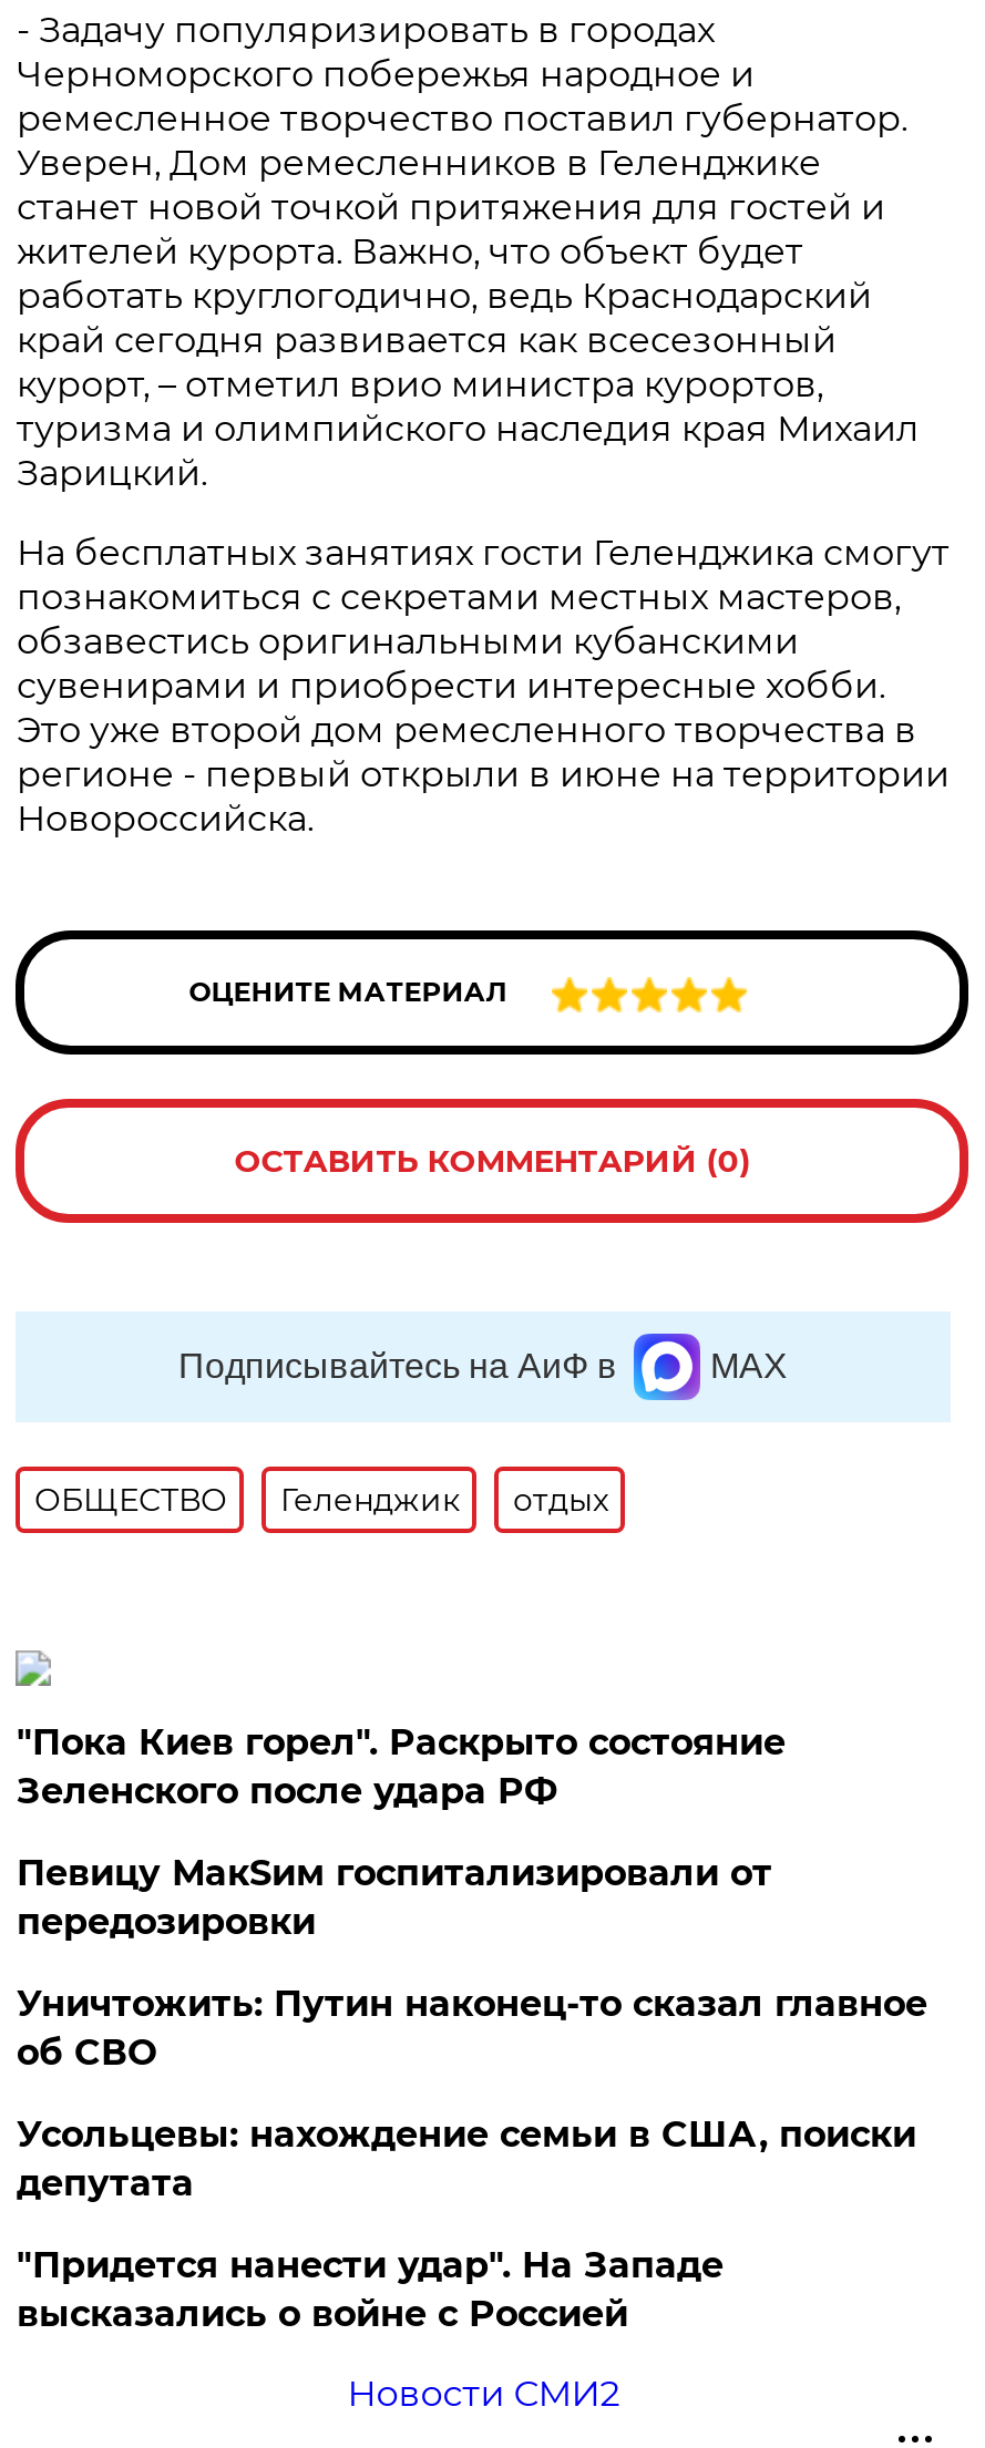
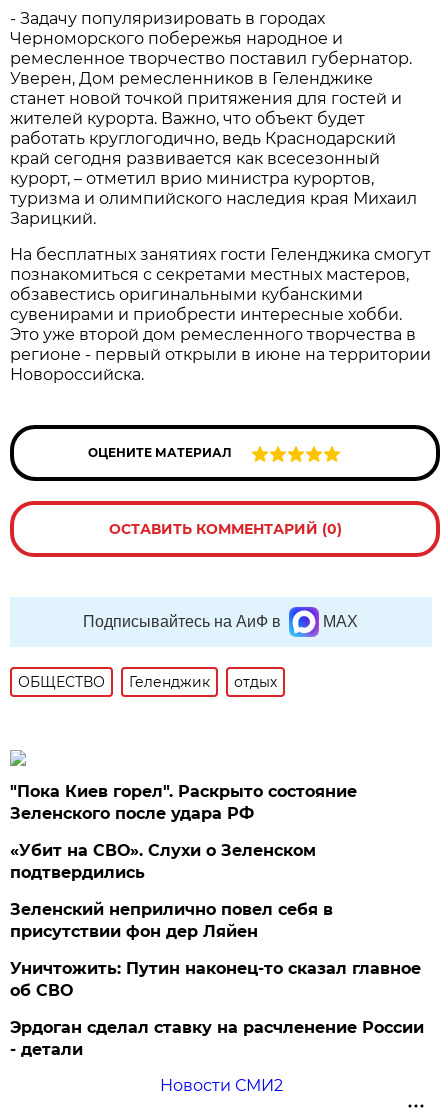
- Певицу МакSим госпитализировали от
- передозировки
+ «Убит на СВО». Слухи о Зеленском
+ подтвердились
+ Зеленский неприлично повел cебя в
+ присутствии фон дер Ляйен

moved down: Уничтожить: Путин наконец-то сказал главное | об СВО

- Усольцевы: нахождение семьи в США, поиски
- депутата
- "Придется нанести удар". На Западе
- высказались о войне с Россией
+ Эрдоган сделал ставку на расчленение России
+ - детали
